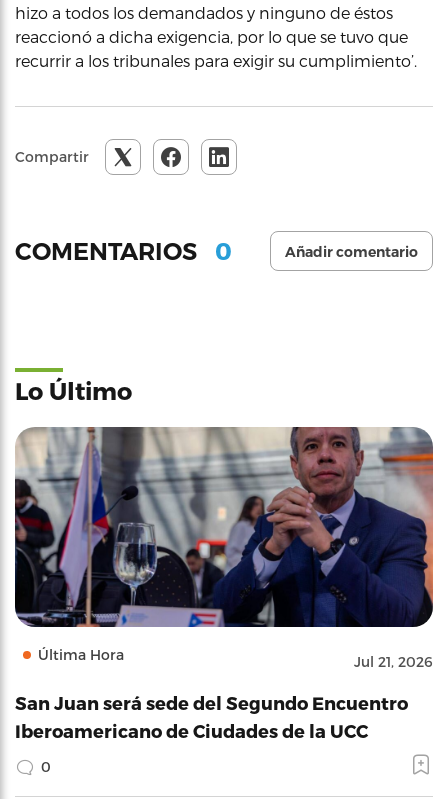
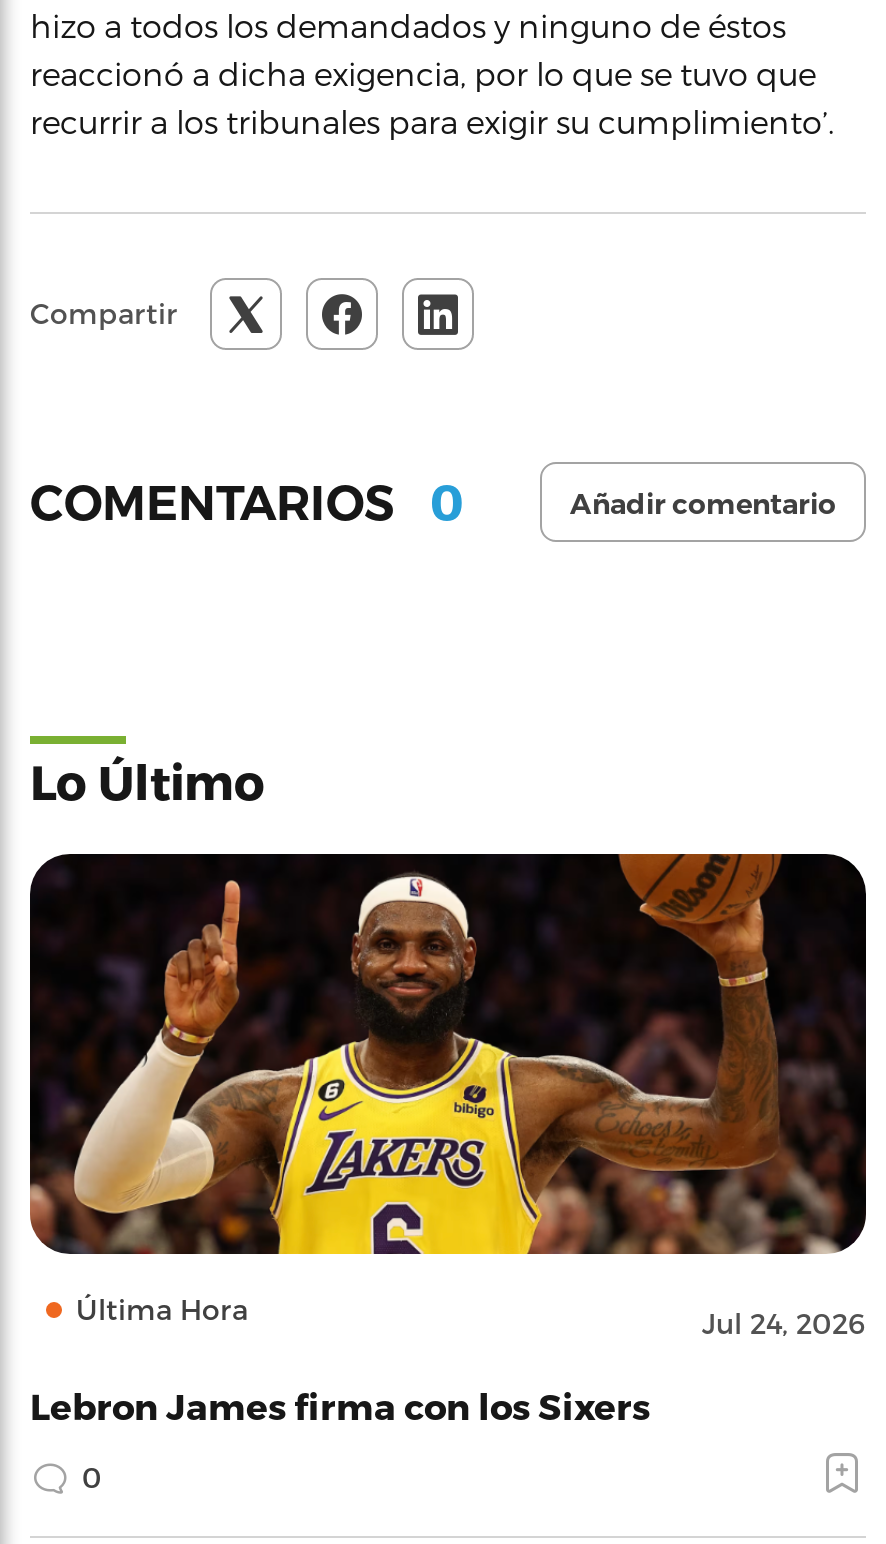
- [image]
- Jul 21, 2026
+ [image]
+ Jul 24, 2026

- San Juan será sede del Segundo Encuentro
- Iberoamericano de Ciudades de la UCC
+ Lebron James firma con los Sixers
